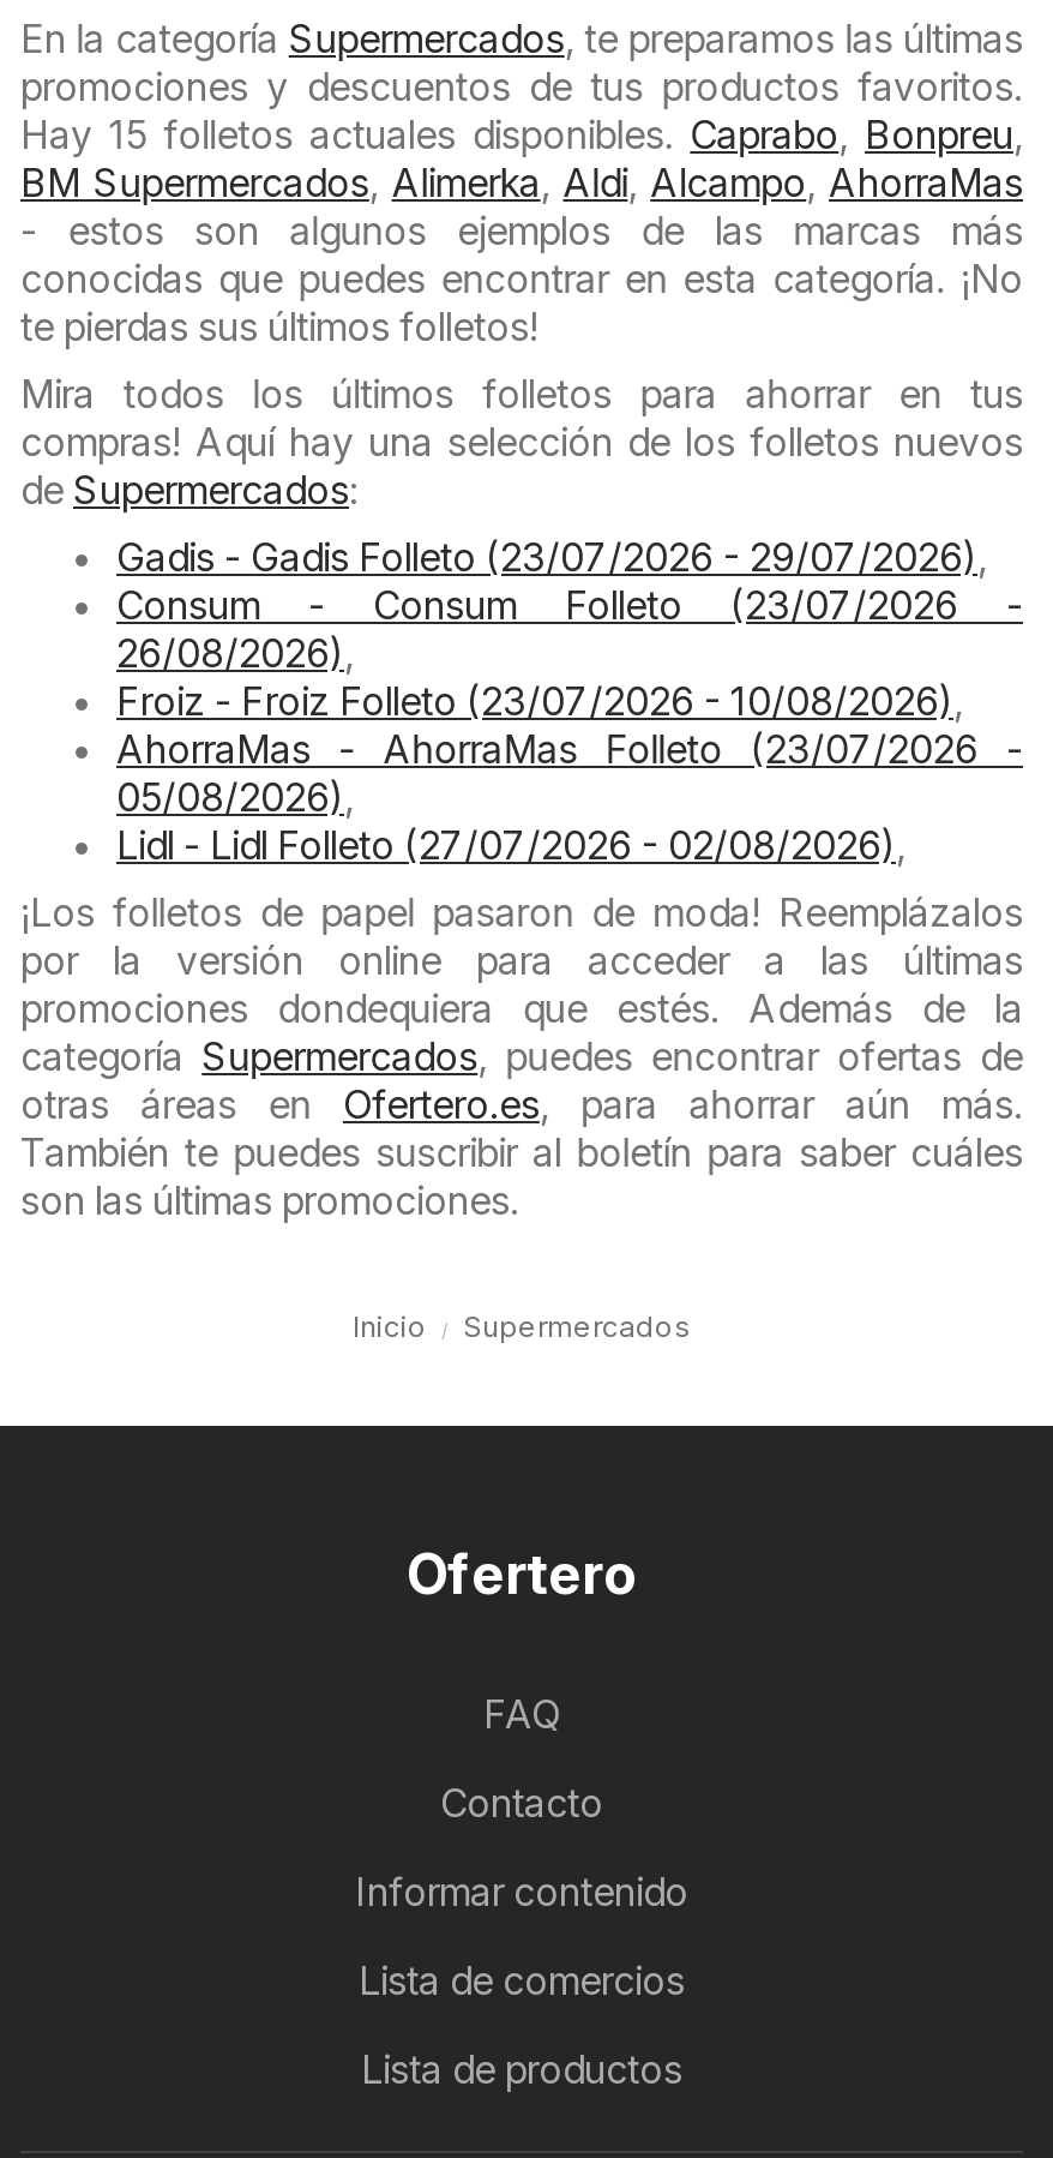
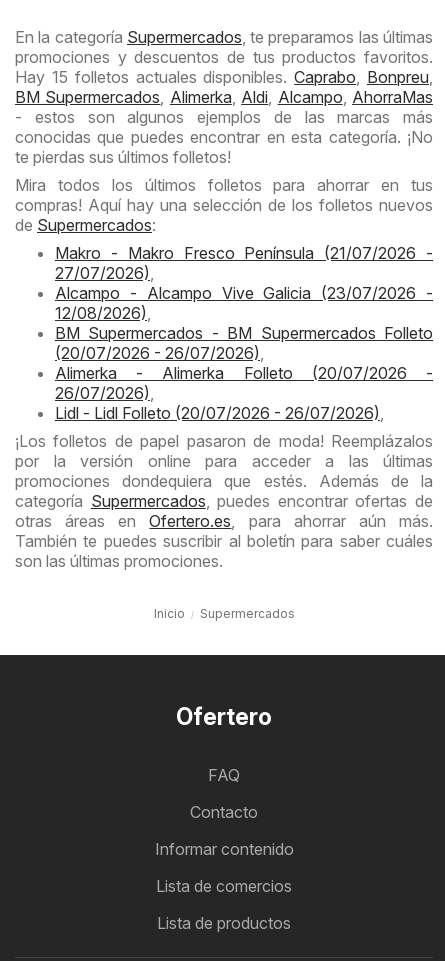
- Gadis - Gadis Folleto (23/07/2026 - 29/07/2026),
- Consum - Consum Folleto (23/07/2026 -
- 26/08/2026),
- Froiz - Froiz Folleto (23/07/2026 - 10/08/2026),
- AhorraMas - AhorraMas Folleto (23/07/2026 -
- 05/08/2026),
- Lidl - Lidl Folleto (27/07/2026 - 02/08/2026),
+ Makro - Makro Fresco Península (21/07/2026 -
+ 27/07/2026),
+ Alcampo - Alcampo Vive Galicia (23/07/2026 -
+ 12/08/2026),
+ BM Supermercados - BM Supermercados Folleto
+ (20/07/2026 - 26/07/2026),
+ Alimerka - Alimerka Folleto (20/07/2026 -
+ 26/07/2026),
+ Lidl - Lidl Folleto (20/07/2026 - 26/07/2026),
